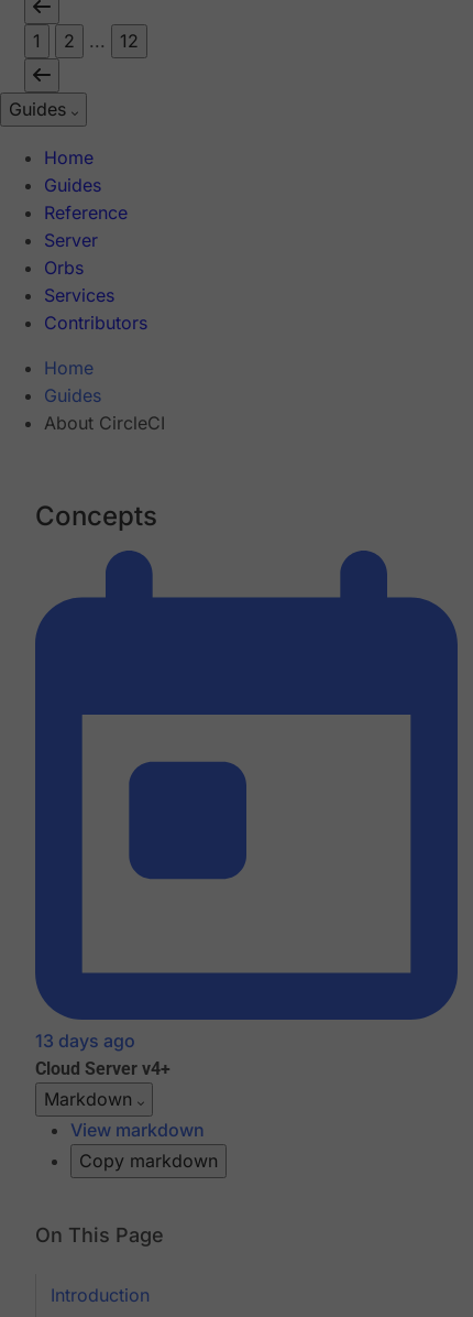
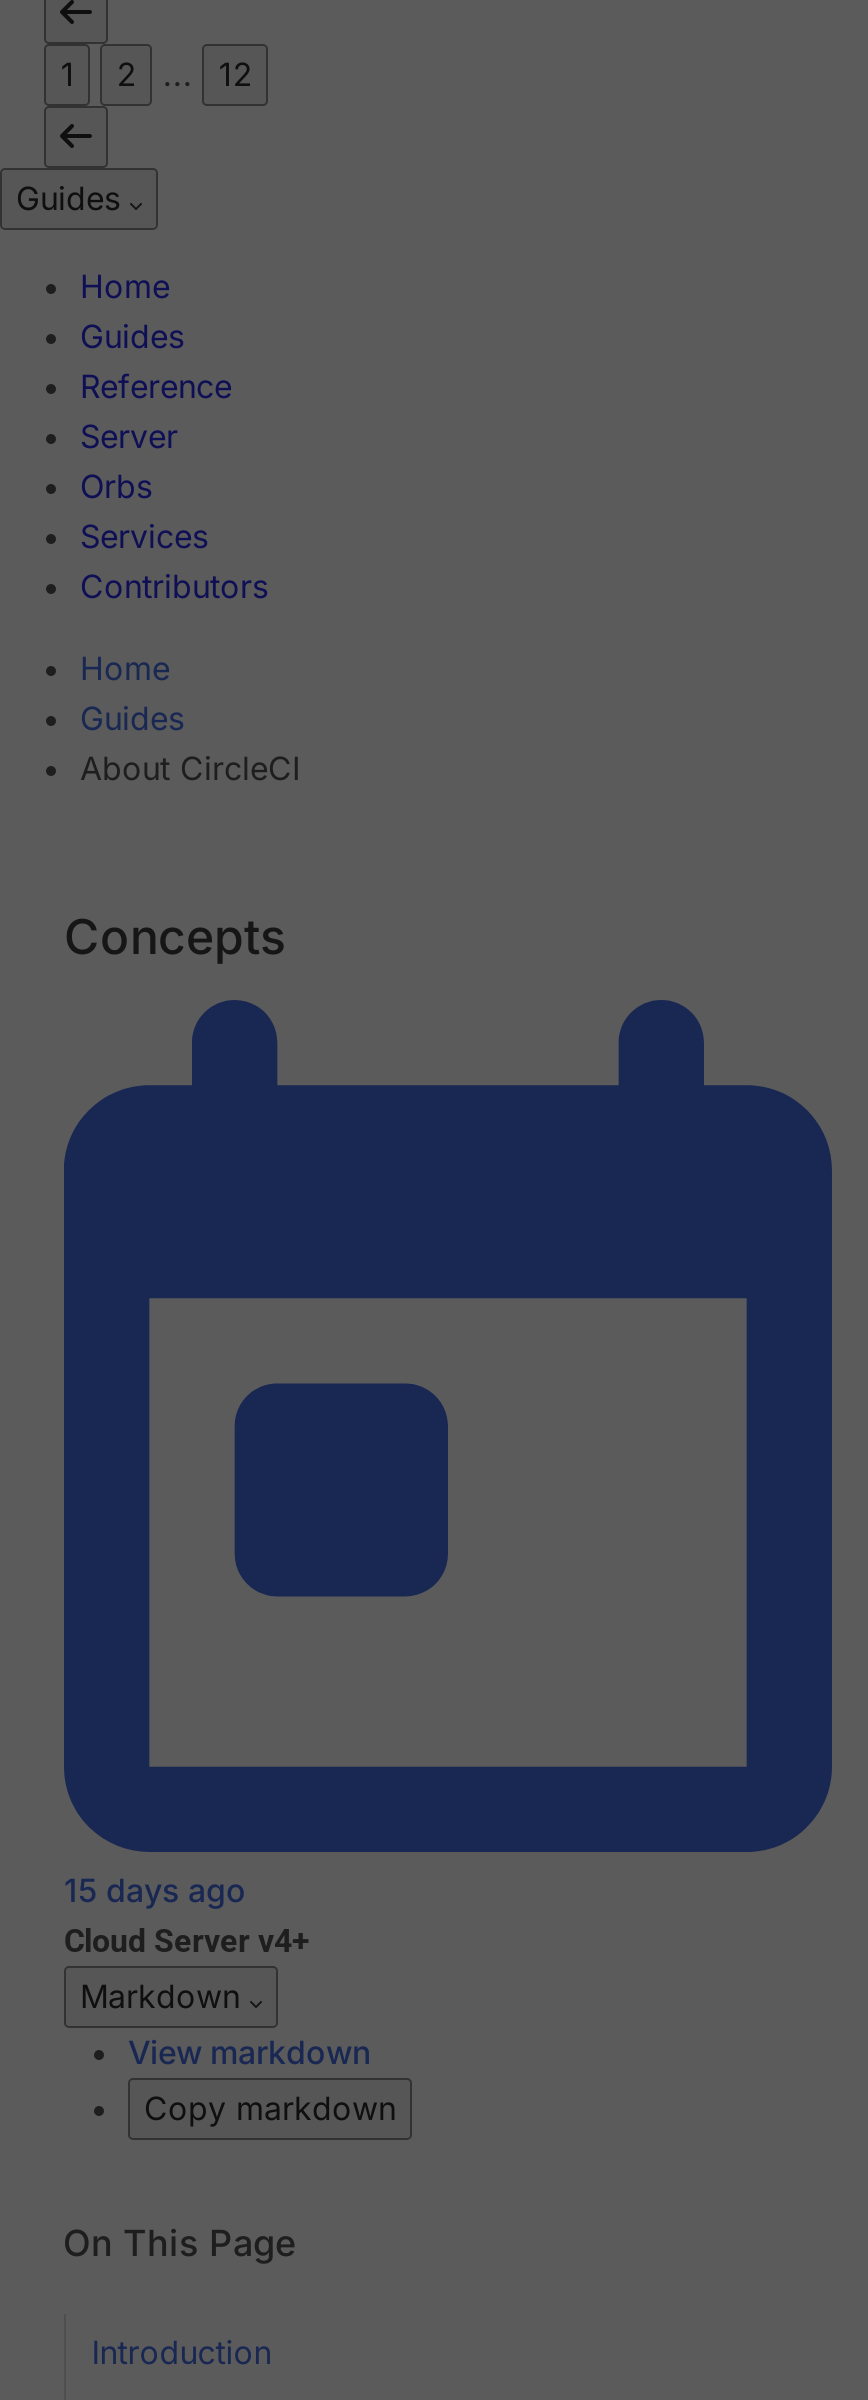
- 13 days ago
+ 15 days ago
